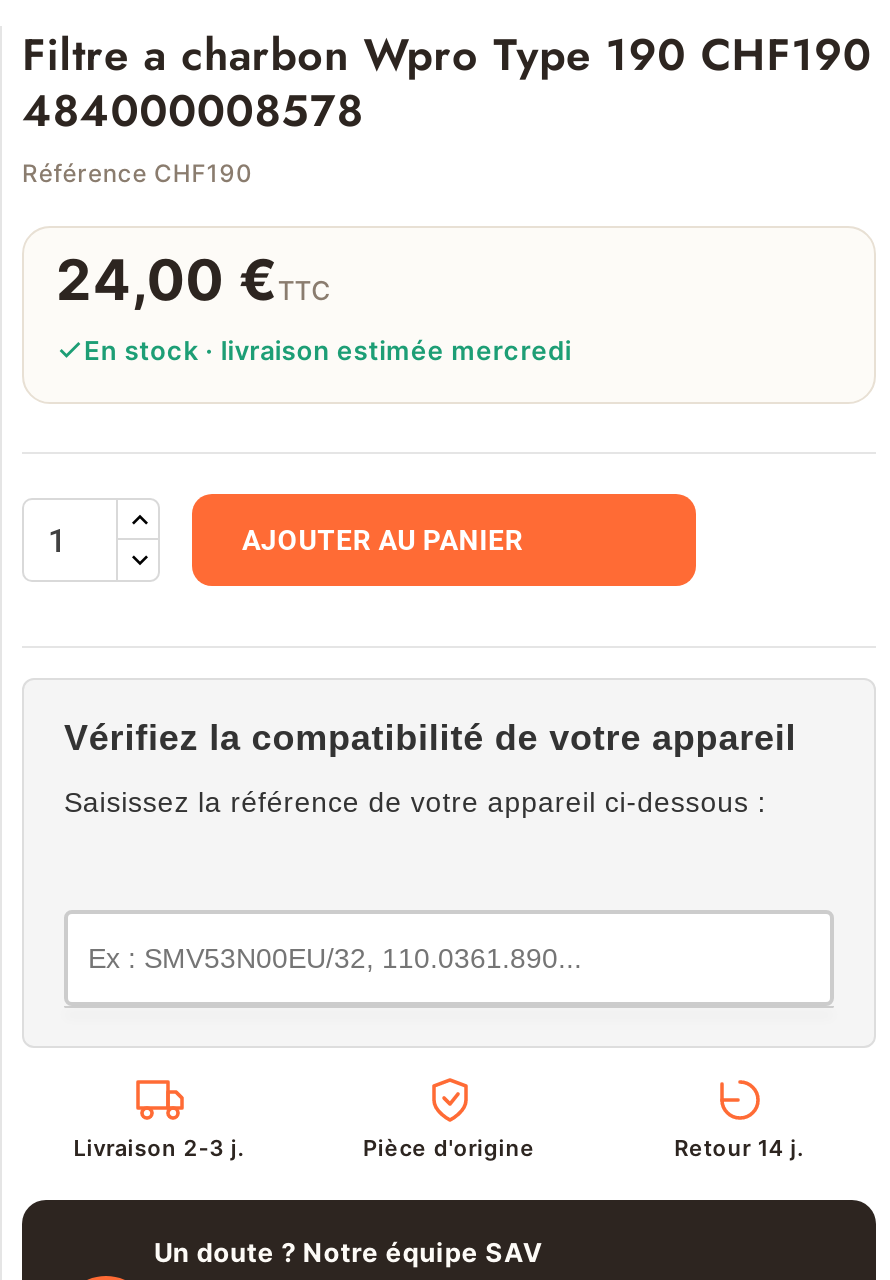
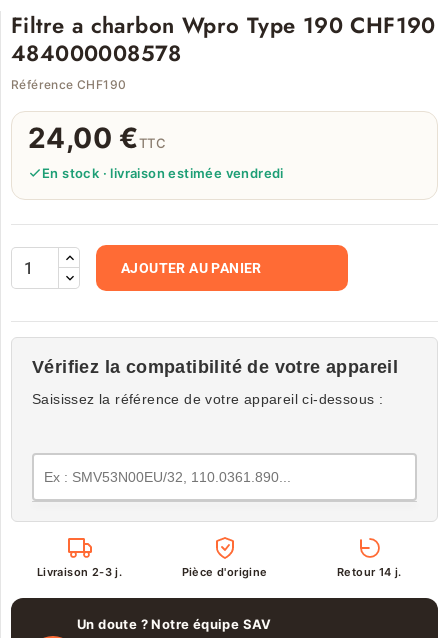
- En stock · livraison estimée mercredi
+ En stock · livraison estimée vendredi
